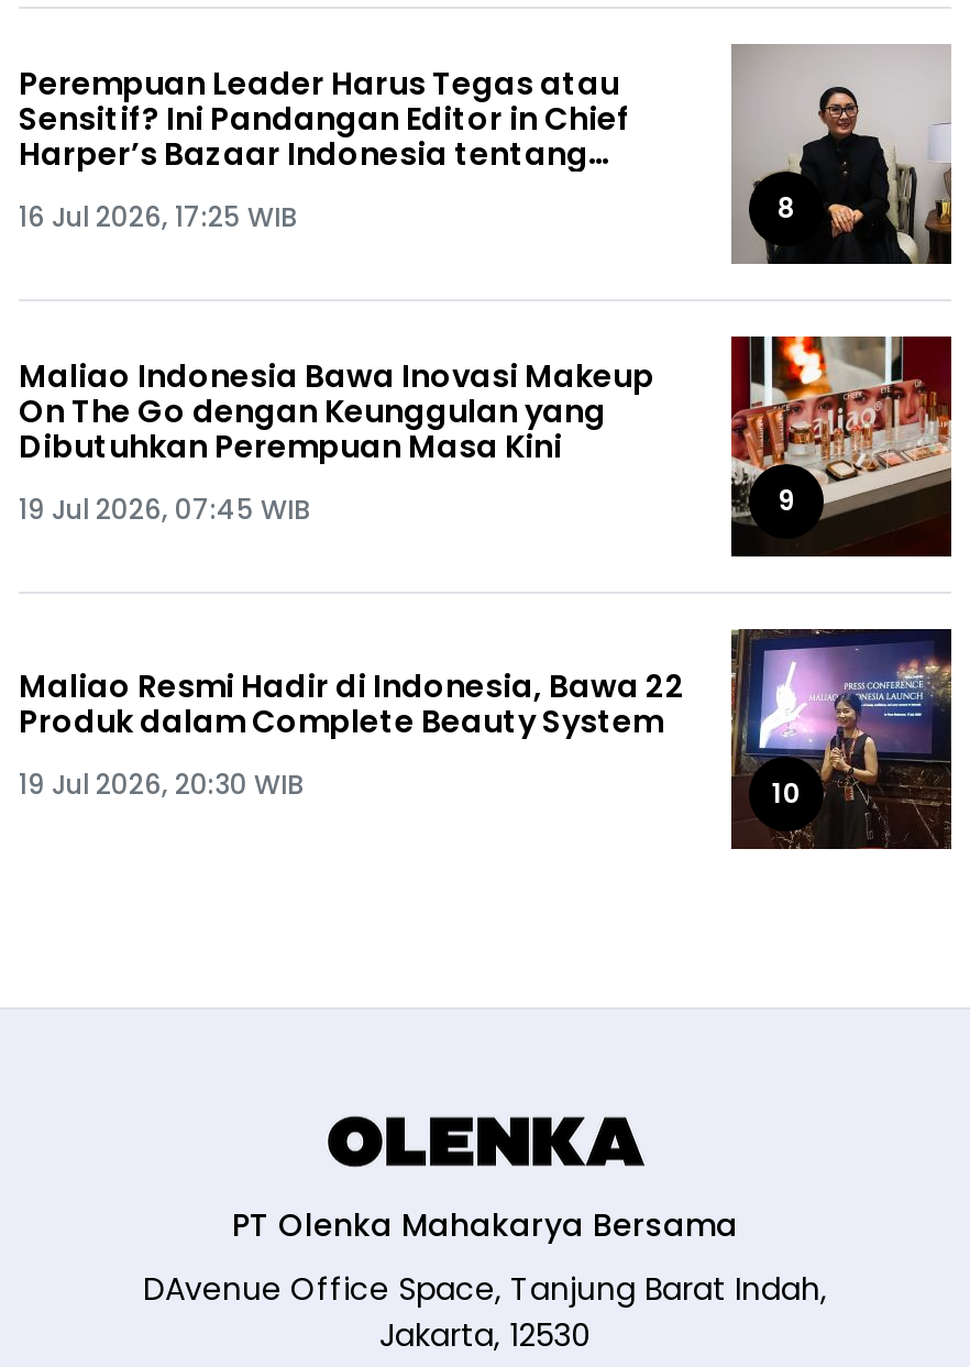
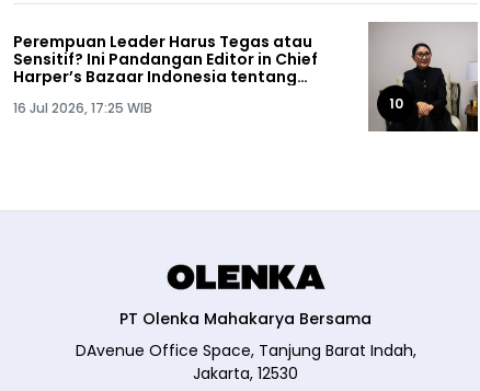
- 8

- [image]
- Maliao Indonesia Bawa Inovasi Makeup
- On The Go dengan Keunggulan yang
- Dibutuhkan Perempuan Masa Kini
- 19 Jul 2026, 07:45 WIB
- 9

- [image]
- Maliao Resmi Hadir di Indonesia, Bawa 22
- Produk dalam Complete Beauty System
- 19 Jul 2026, 20:30 WIB
